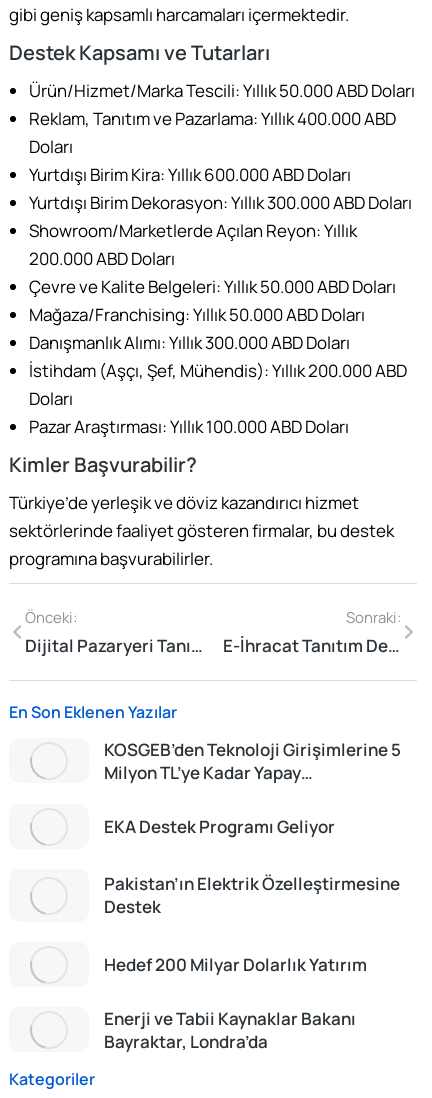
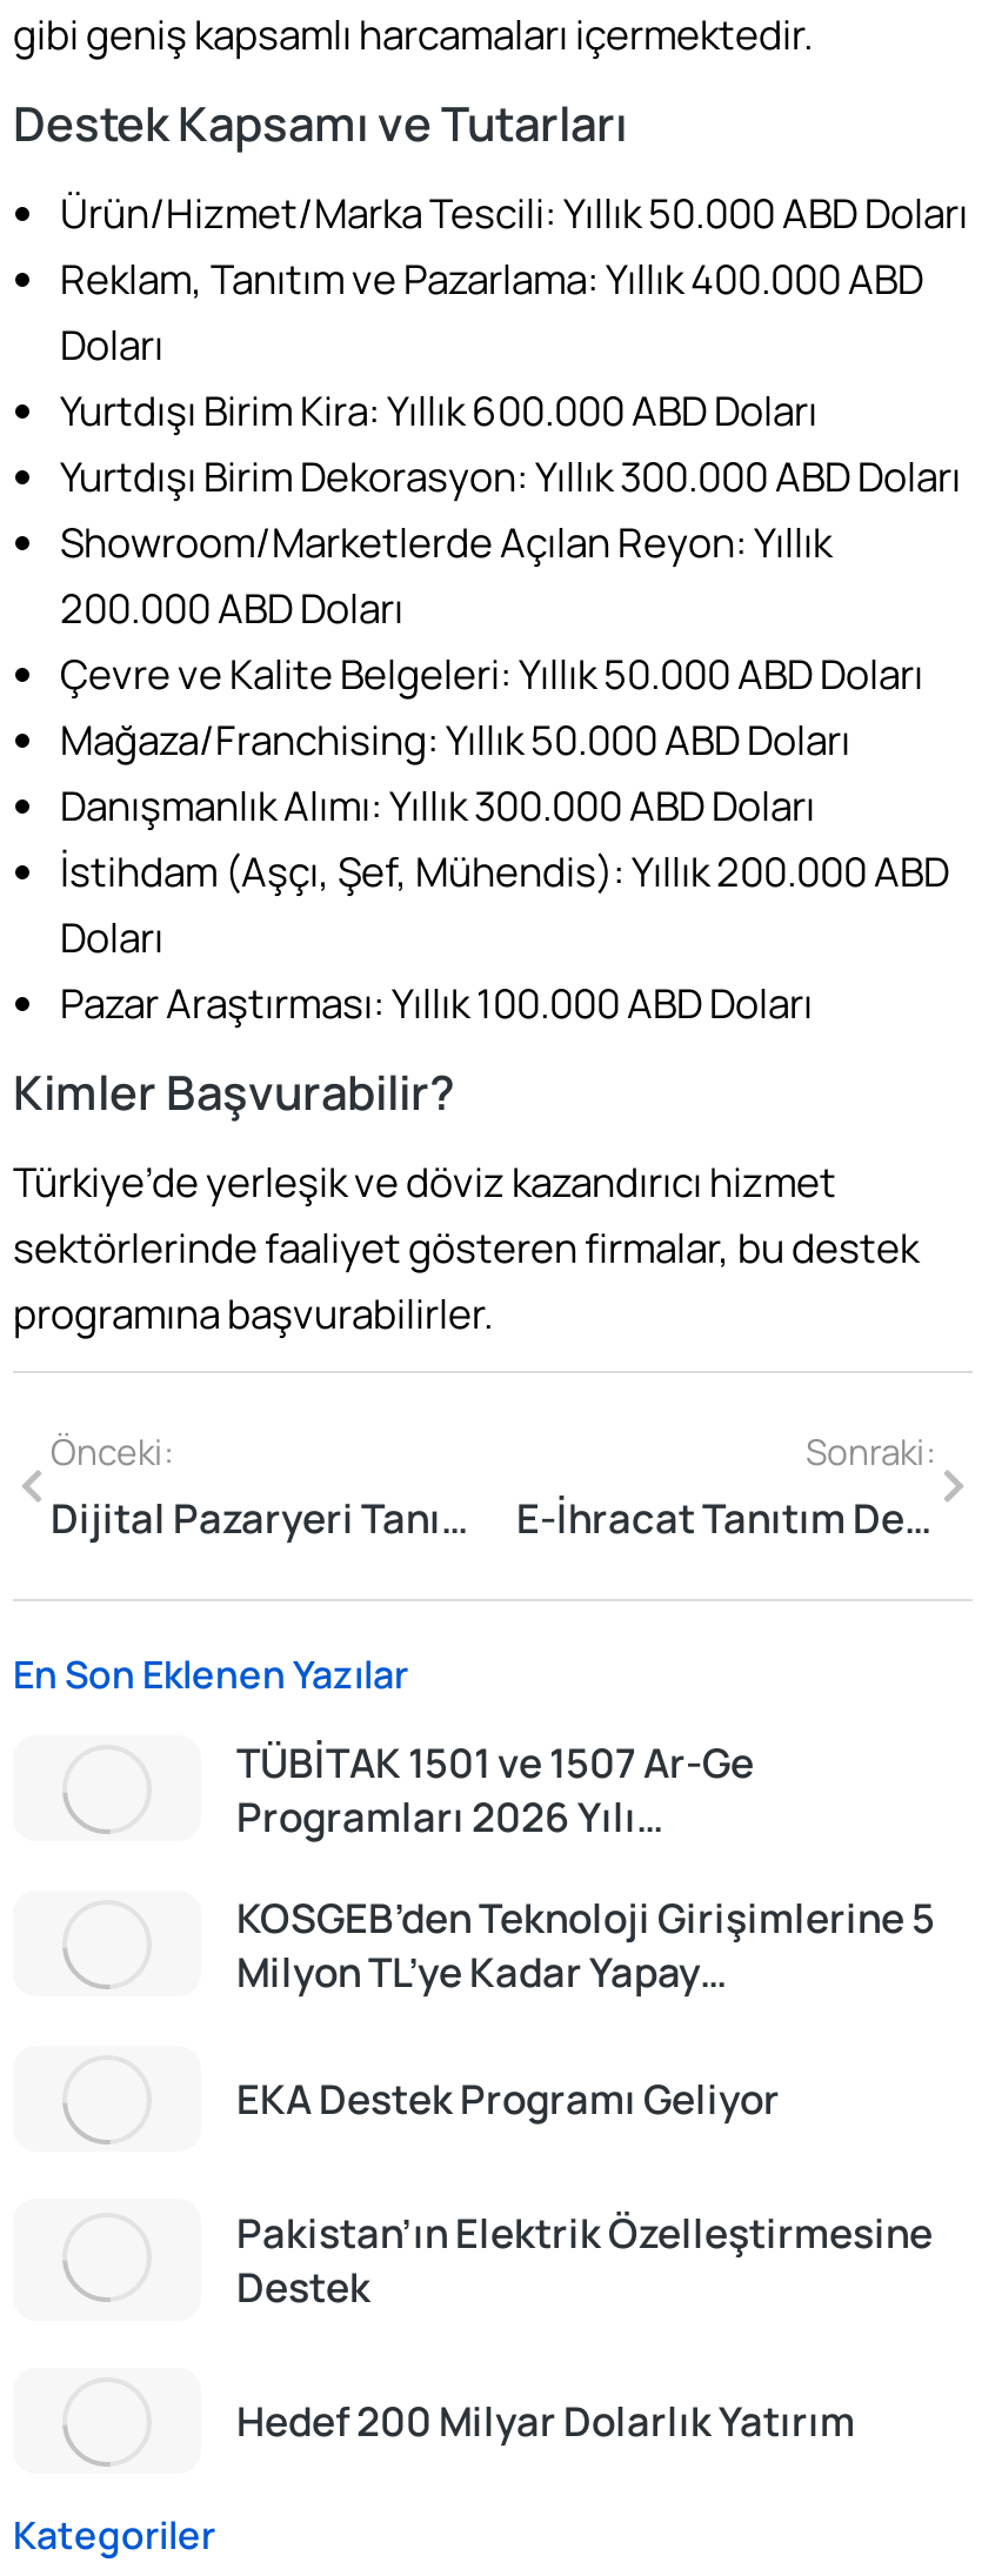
+ TÜBİTAK 1501 ve 1507 Ar-Ge
+ Programları 2026 Yılı…

moved down: KOSGEB’den Teknoloji Girişimlerine 5 | Milyon TL’ye Kadar Yapay… | EKA Destek Programı Geliyor | Pakistan’ın Elektrik Özelleştirmesine | Destek | Hedef 200 Milyar Dolarlık Yatırım

- Enerji ve Tabii Kaynaklar Bakanı
- Bayraktar, Londra’da
